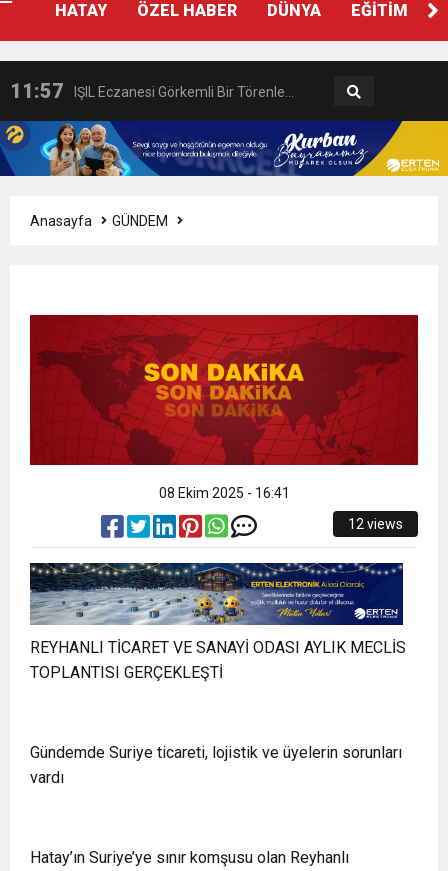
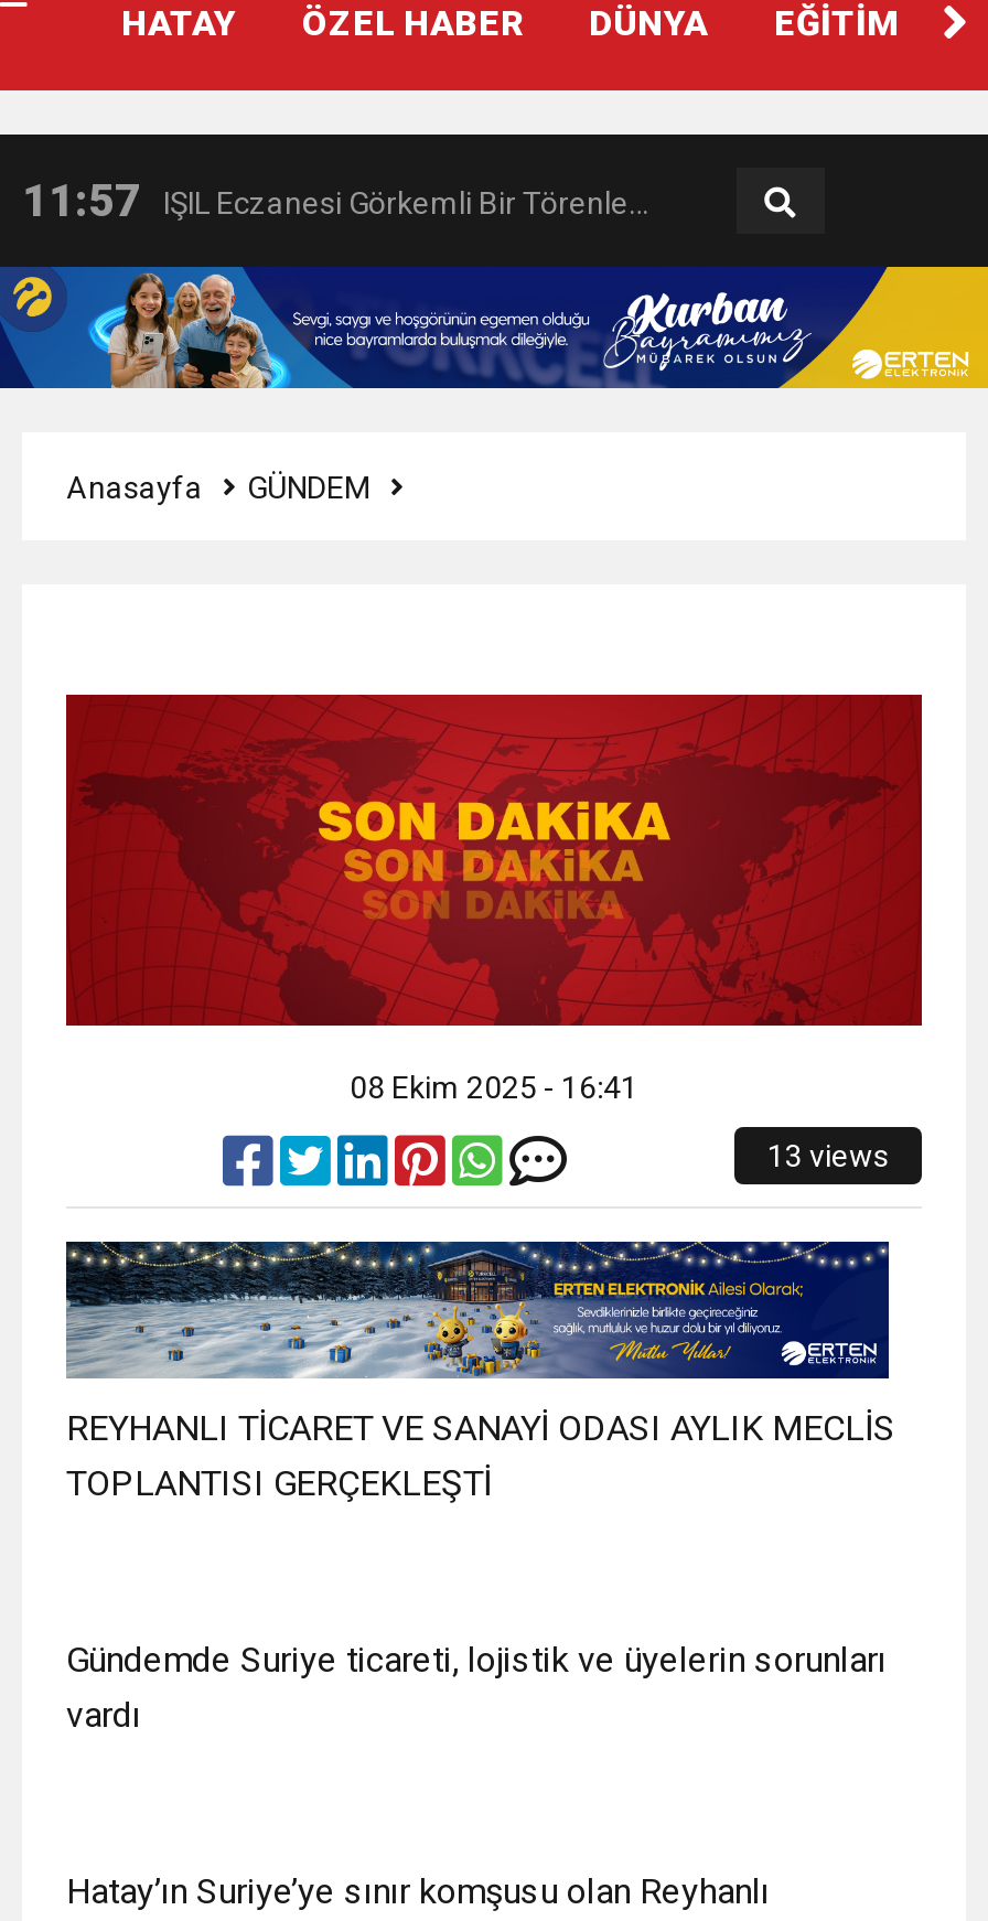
- 12 views
+ 13 views
